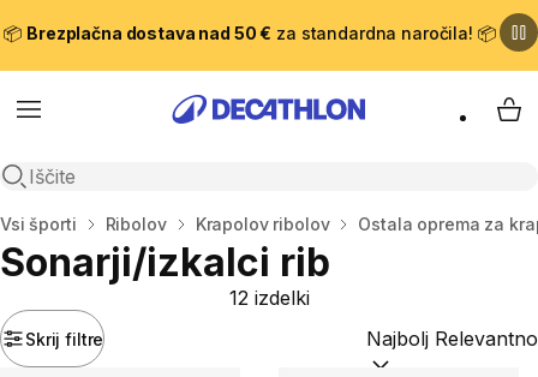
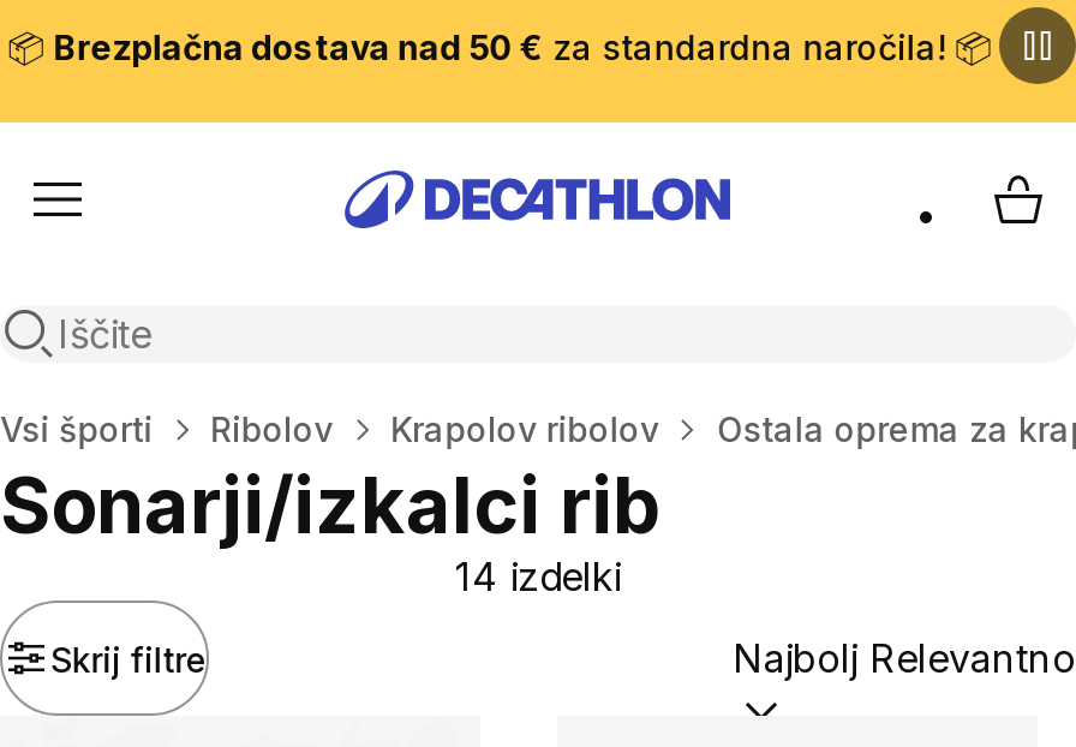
- 12 izdelki
+ 14 izdelki
